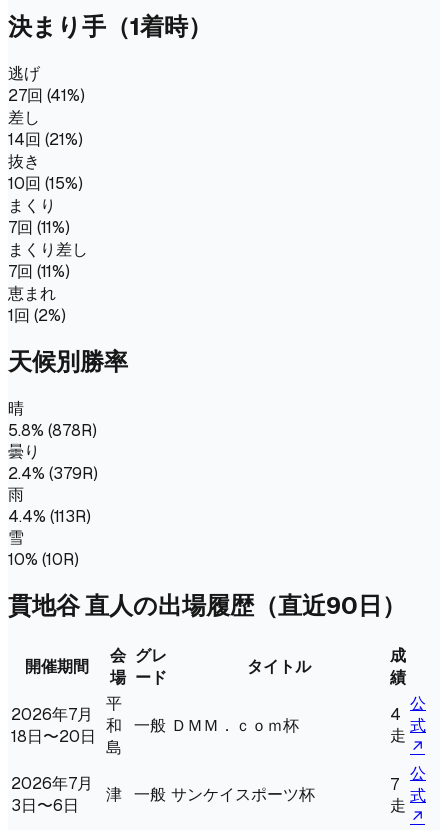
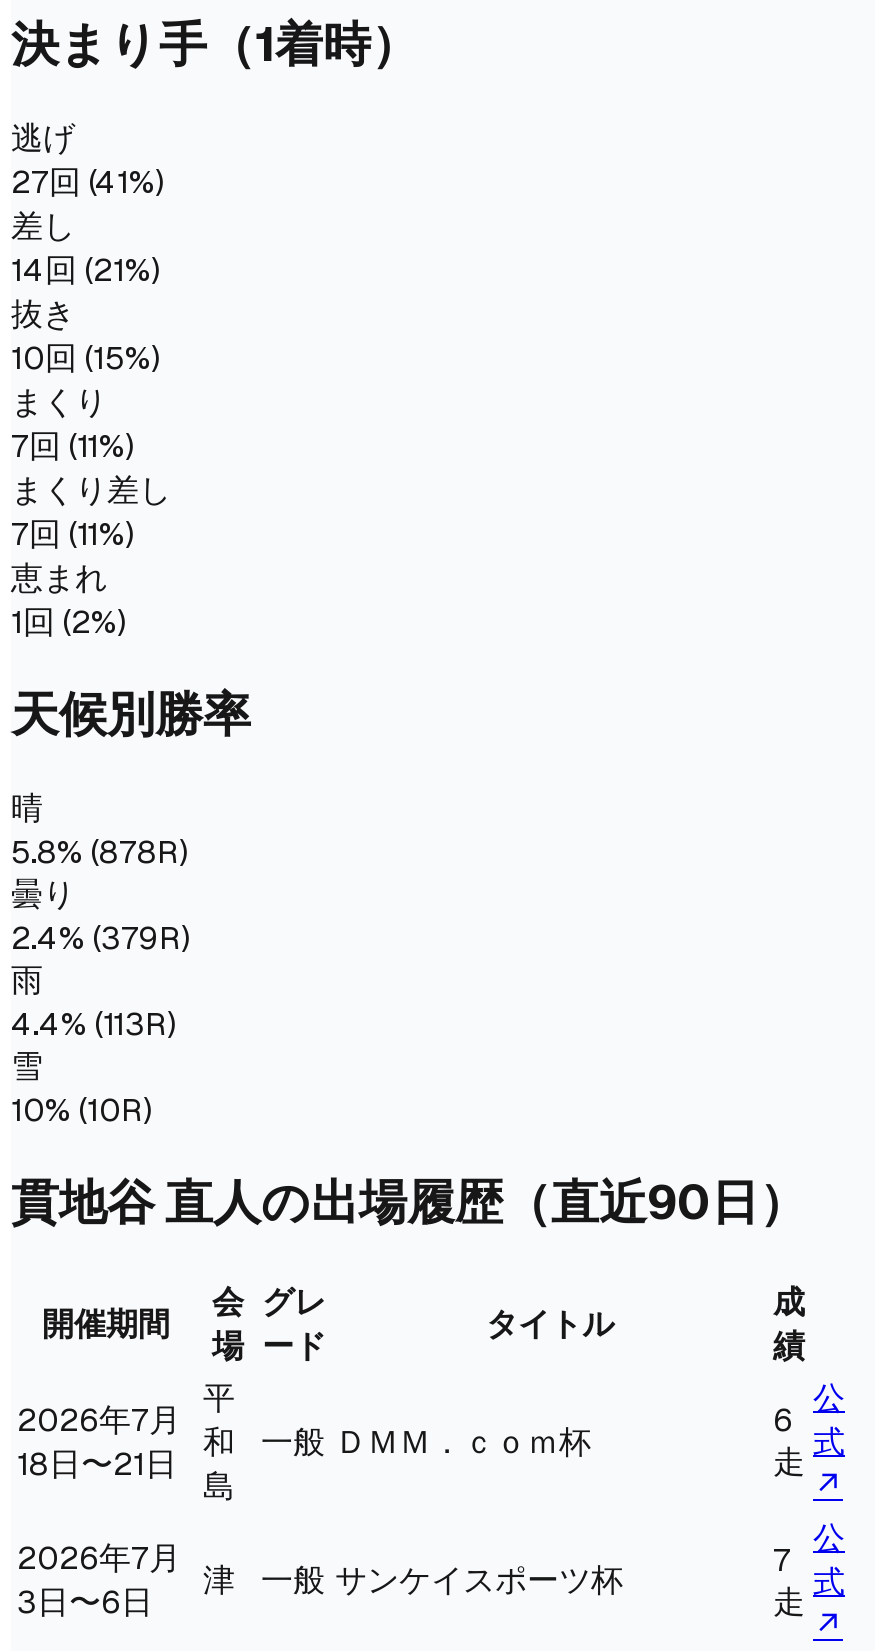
- 4
+ 6

- 18日〜20日
+ 18日〜21日
